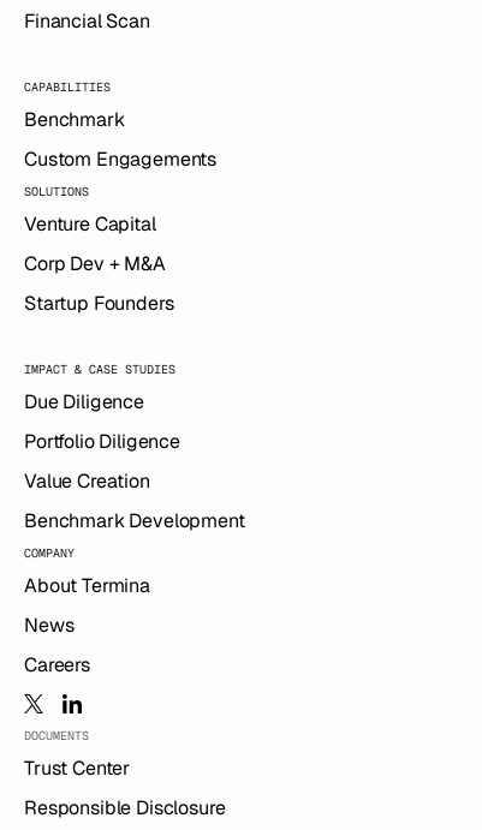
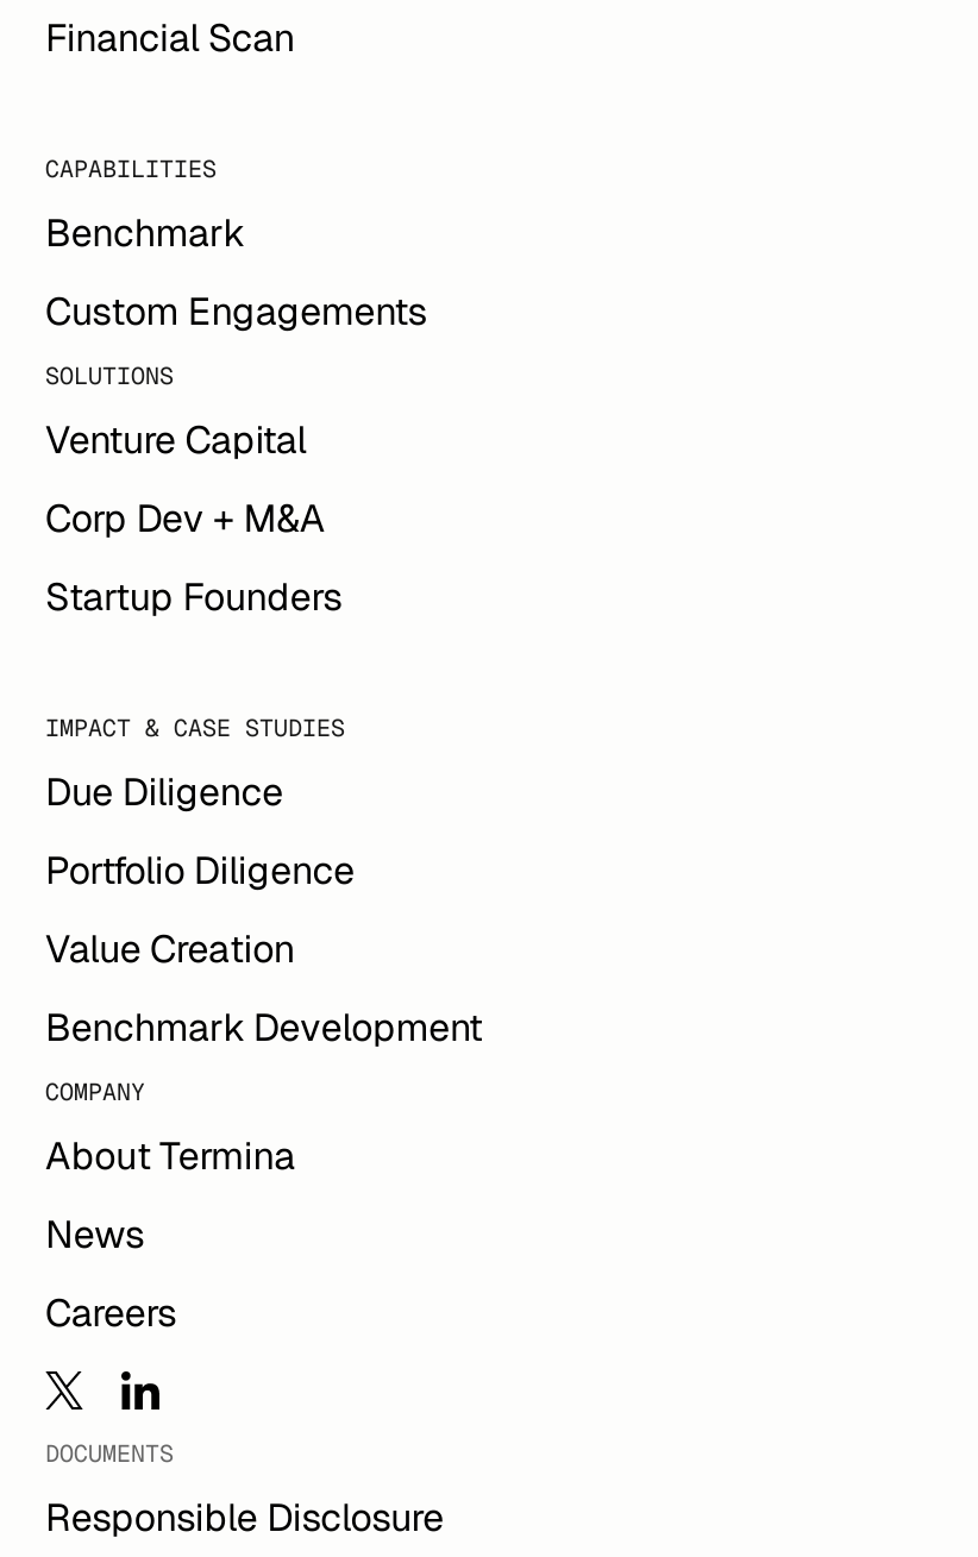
- Trust Center
